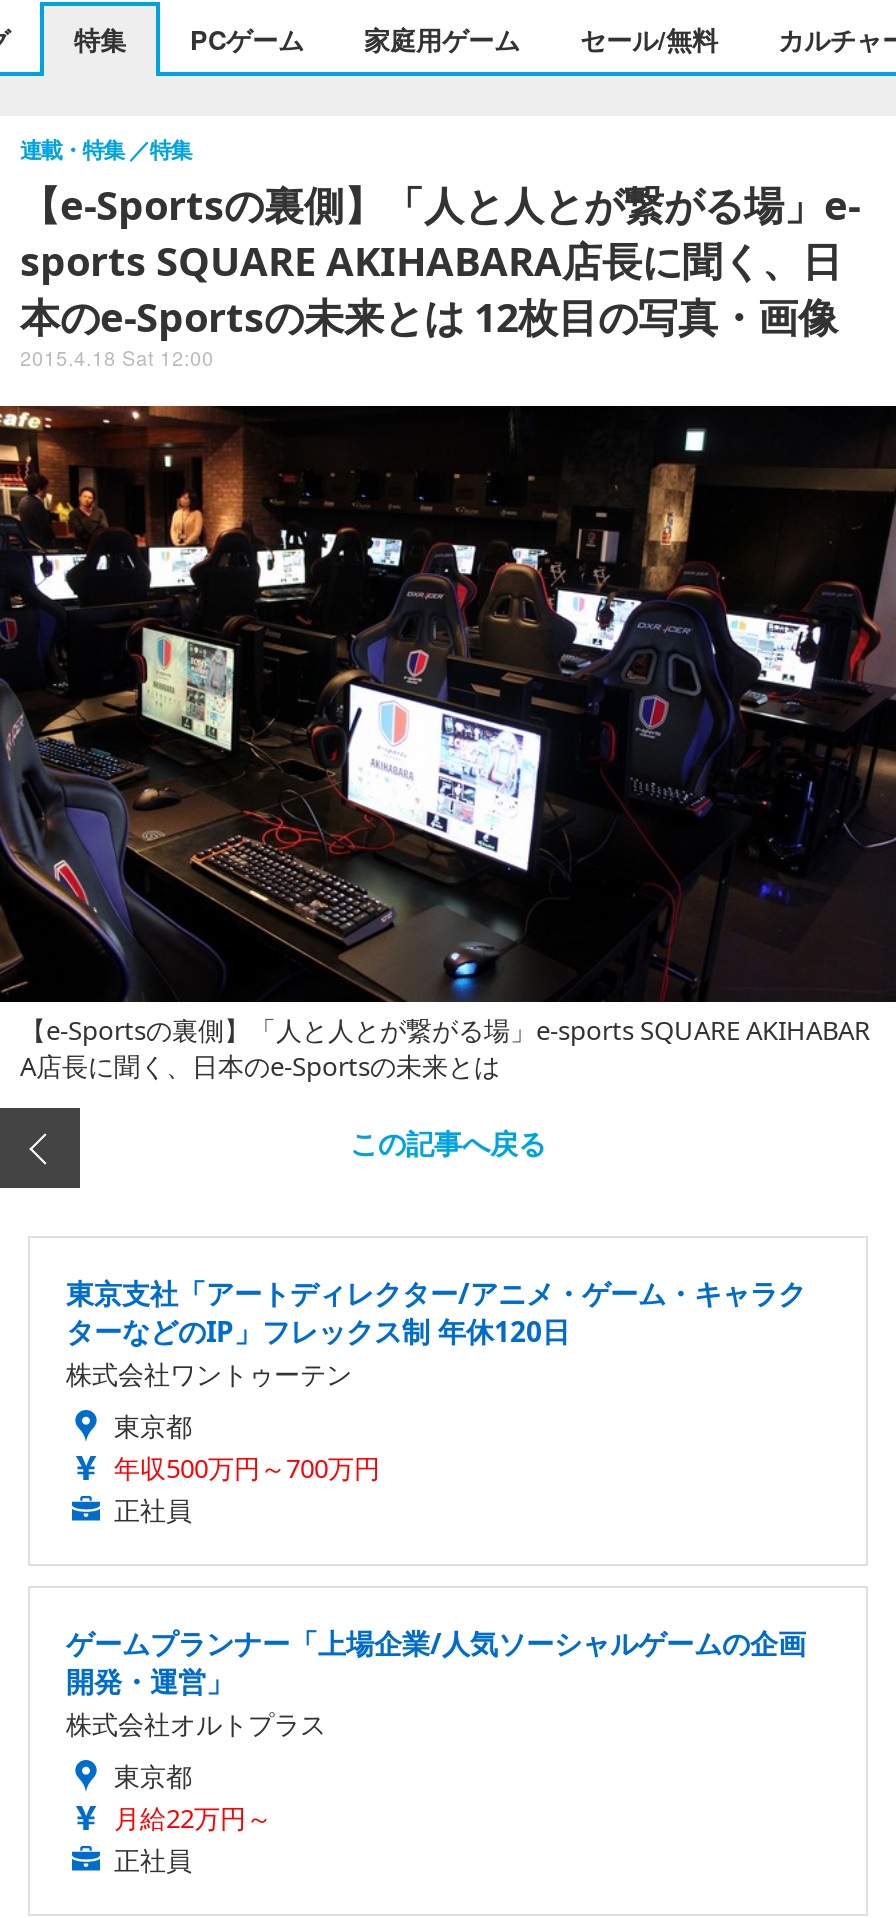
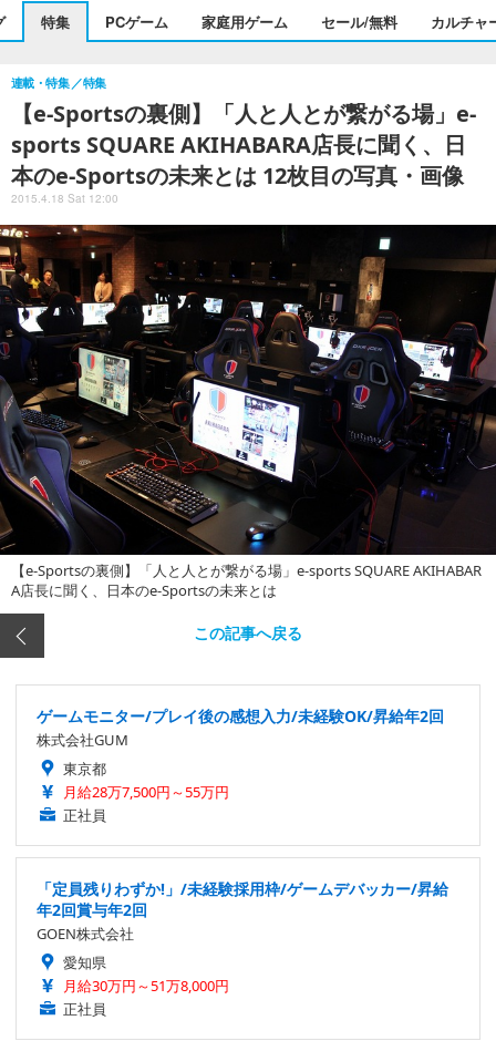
- 東京支社「アートディレクター/アニメ・ゲーム・キャラク
- ターなどのIP」フレックス制 年休120日
- 株式会社ワントゥーテン
+ ゲームモニター/プレイ後の感想入力/未経験OK/昇給年2回
+ 株式会社GUM

- 年収500万円～700万円
+ 月給28万7,500円～55万円

- ゲームプランナー「上場企業/人気ソーシャルゲームの企画
- 開発・運営」
- 株式会社オルトプラス
- 東京都
- 月給22万円～
+ 「定員残りわずか!」/未経験採用枠/ゲームデバッカー/昇給
+ 年2回賞与年2回
+ GOEN株式会社
+ 愛知県
+ 月給30万円～51万8,000円
